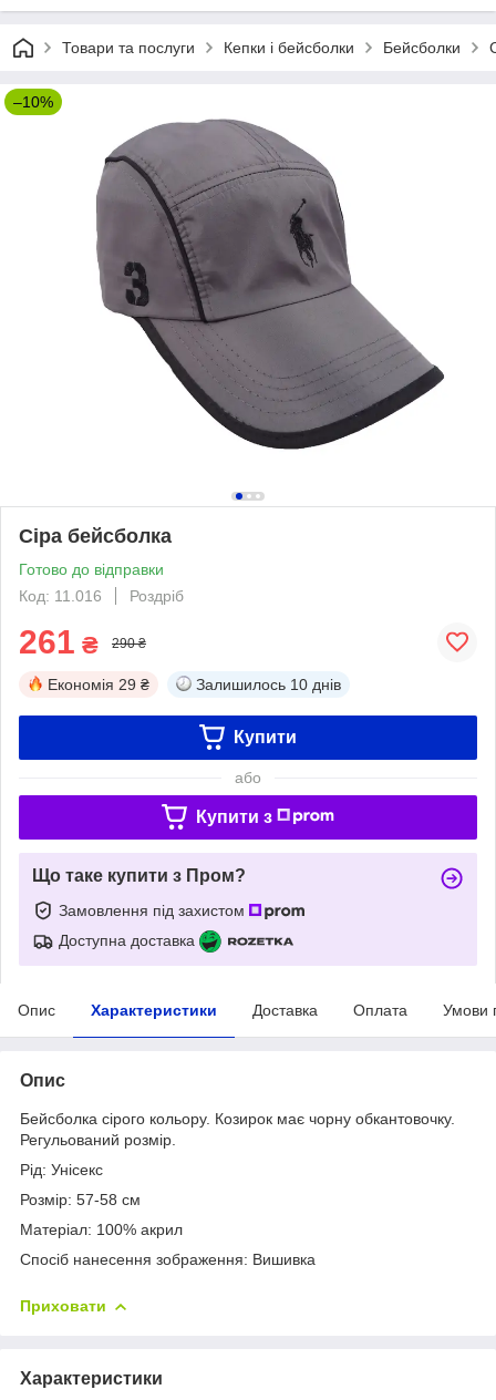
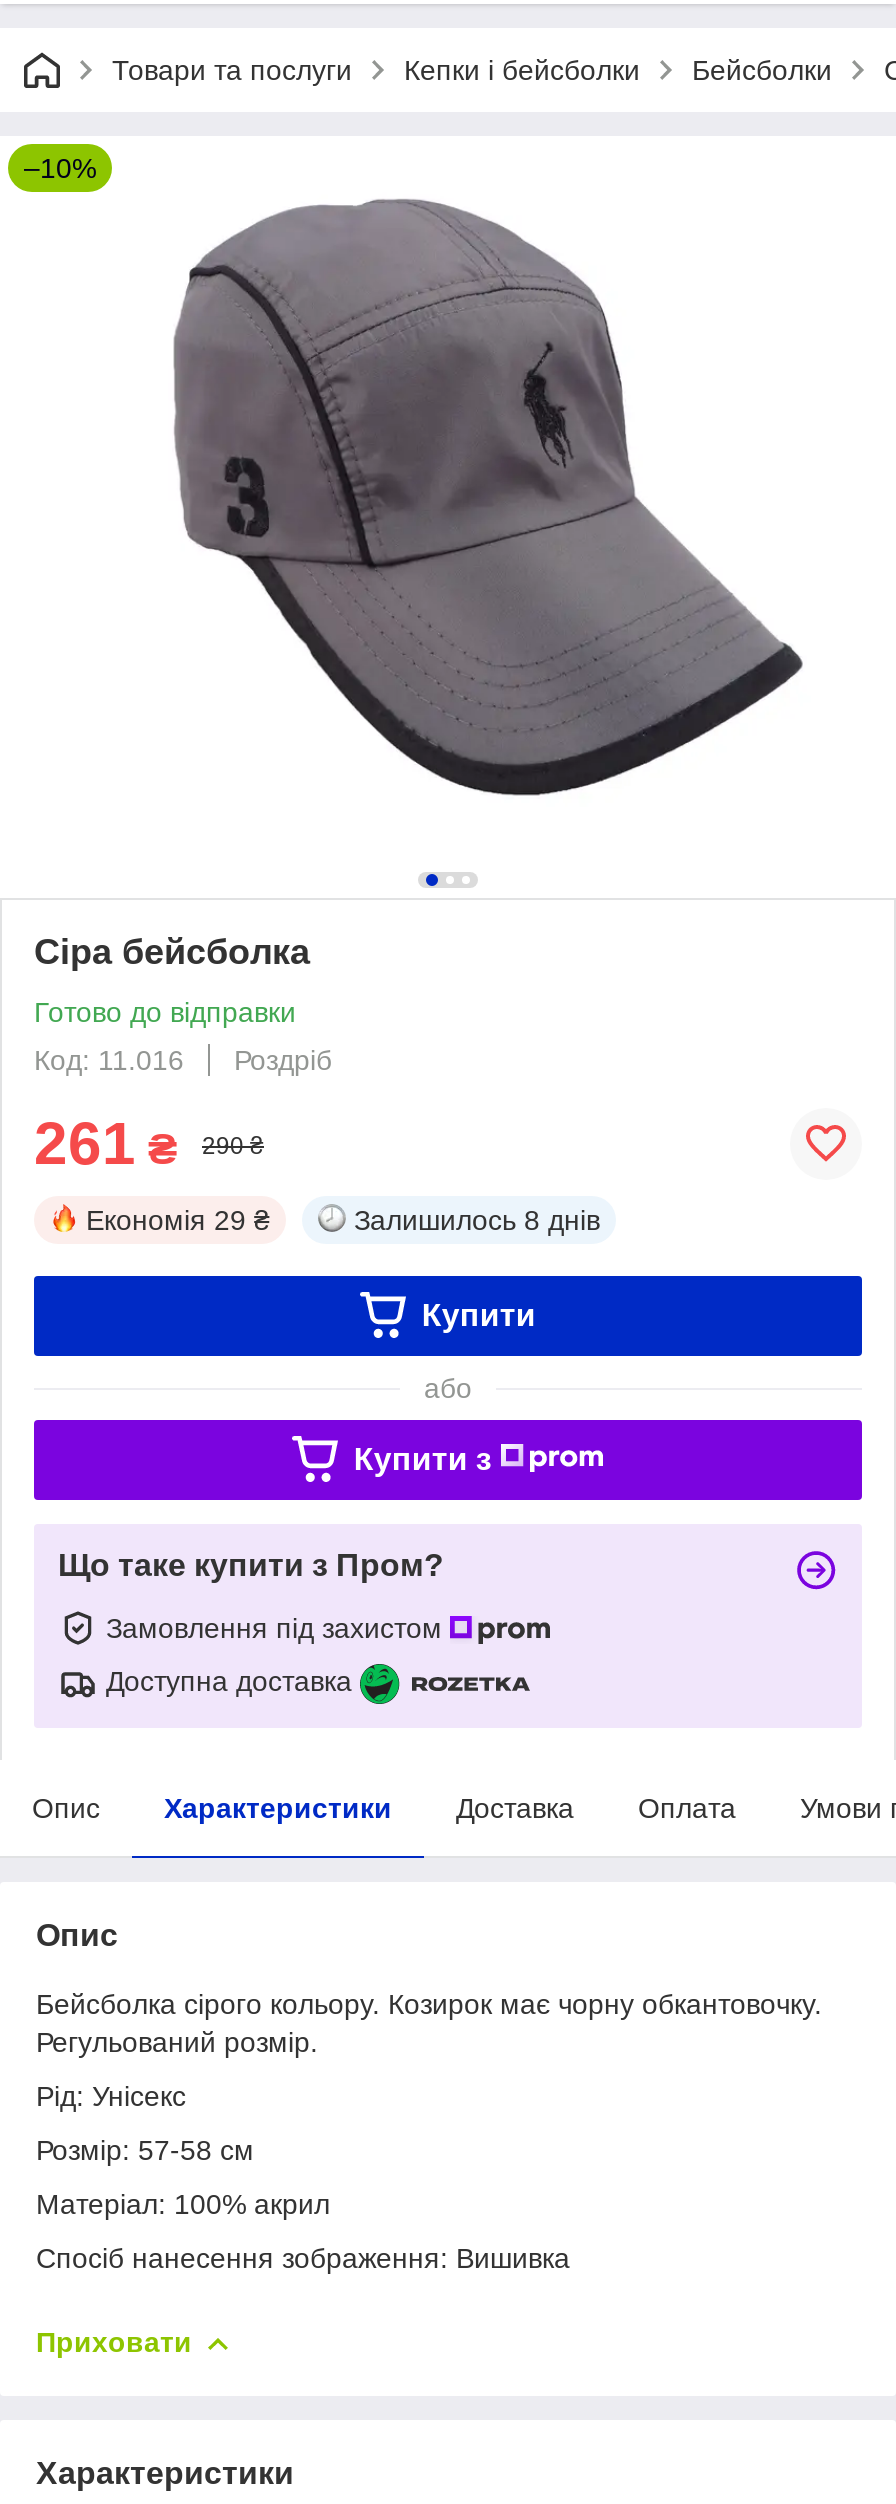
- Залишилось 10 днів
+ Залишилось 8 днів
